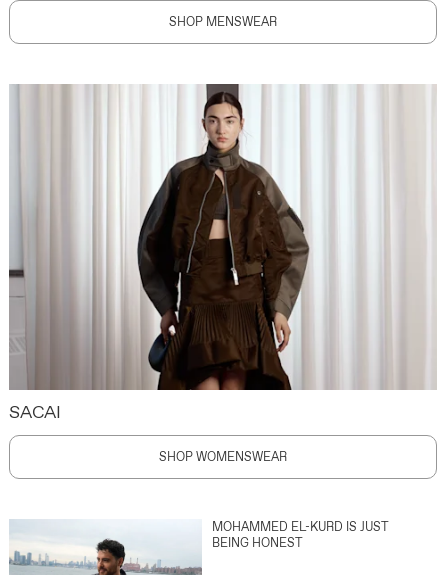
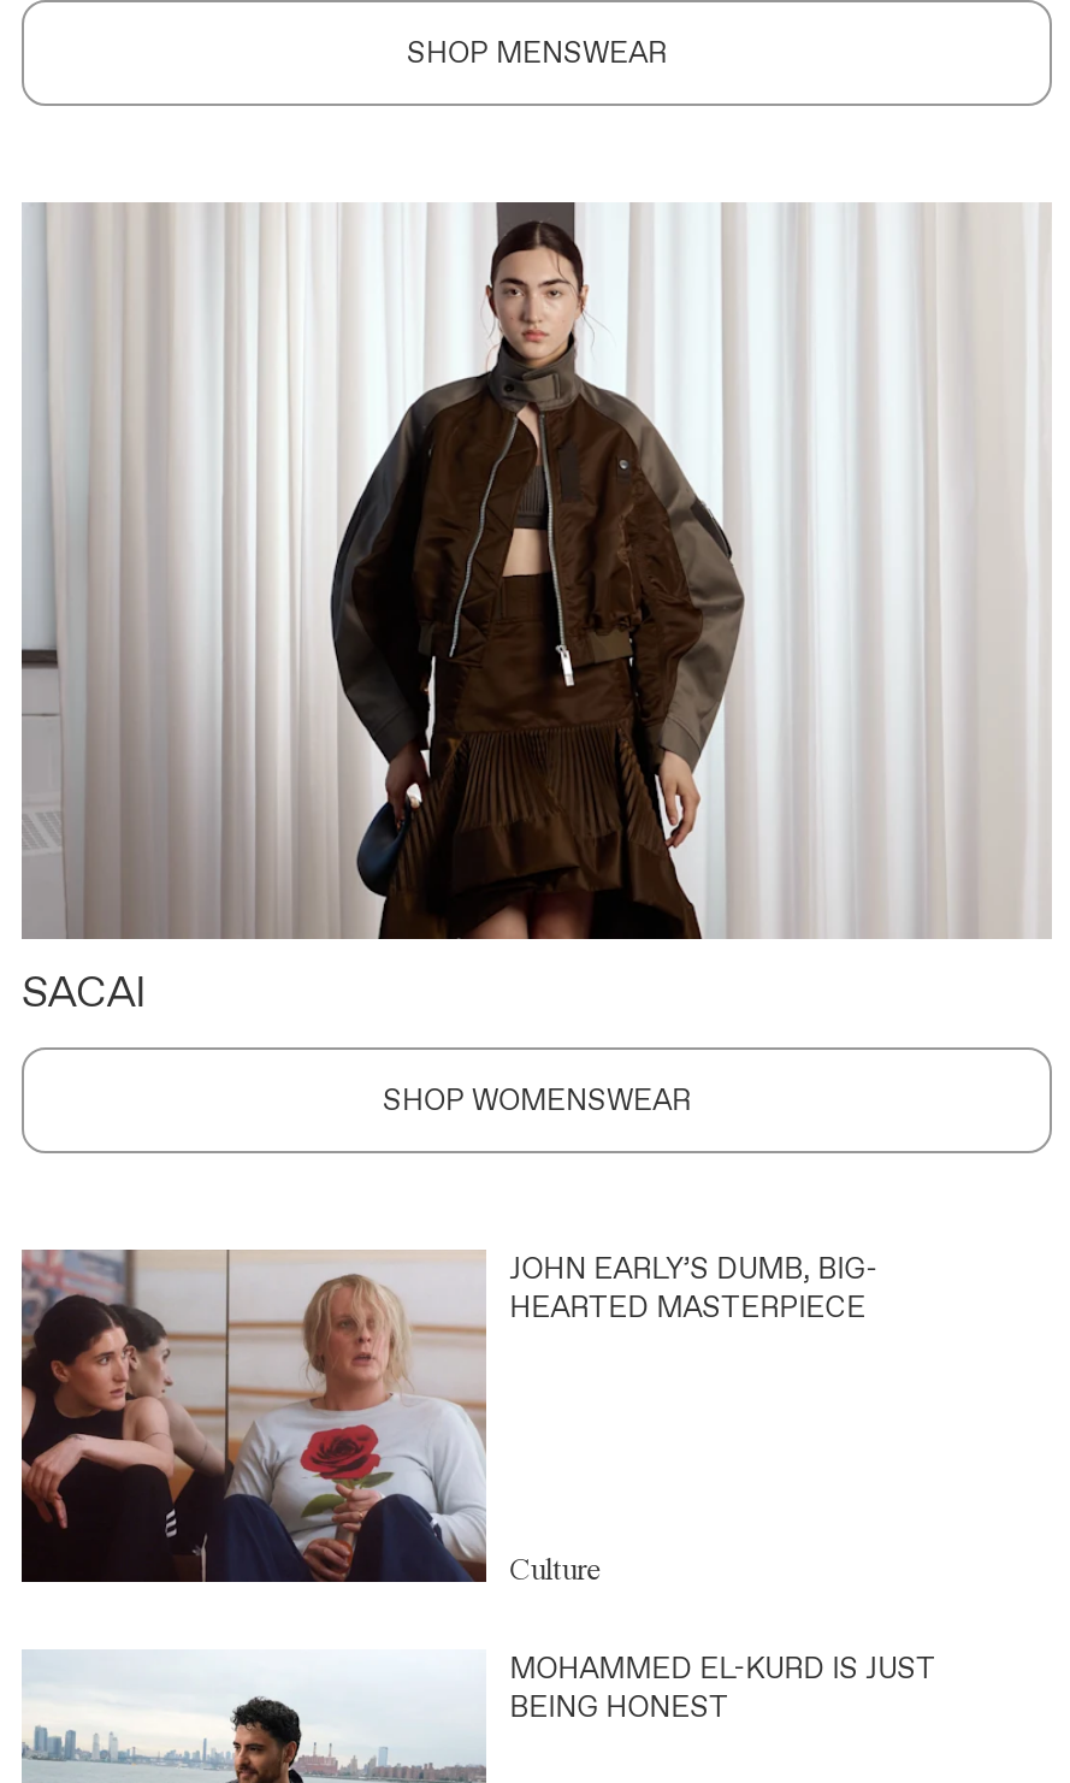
+ [image]
+ JOHN EARLY’S DUMB, BIG-
+ HEARTED MASTERPIECE

+ Culture
